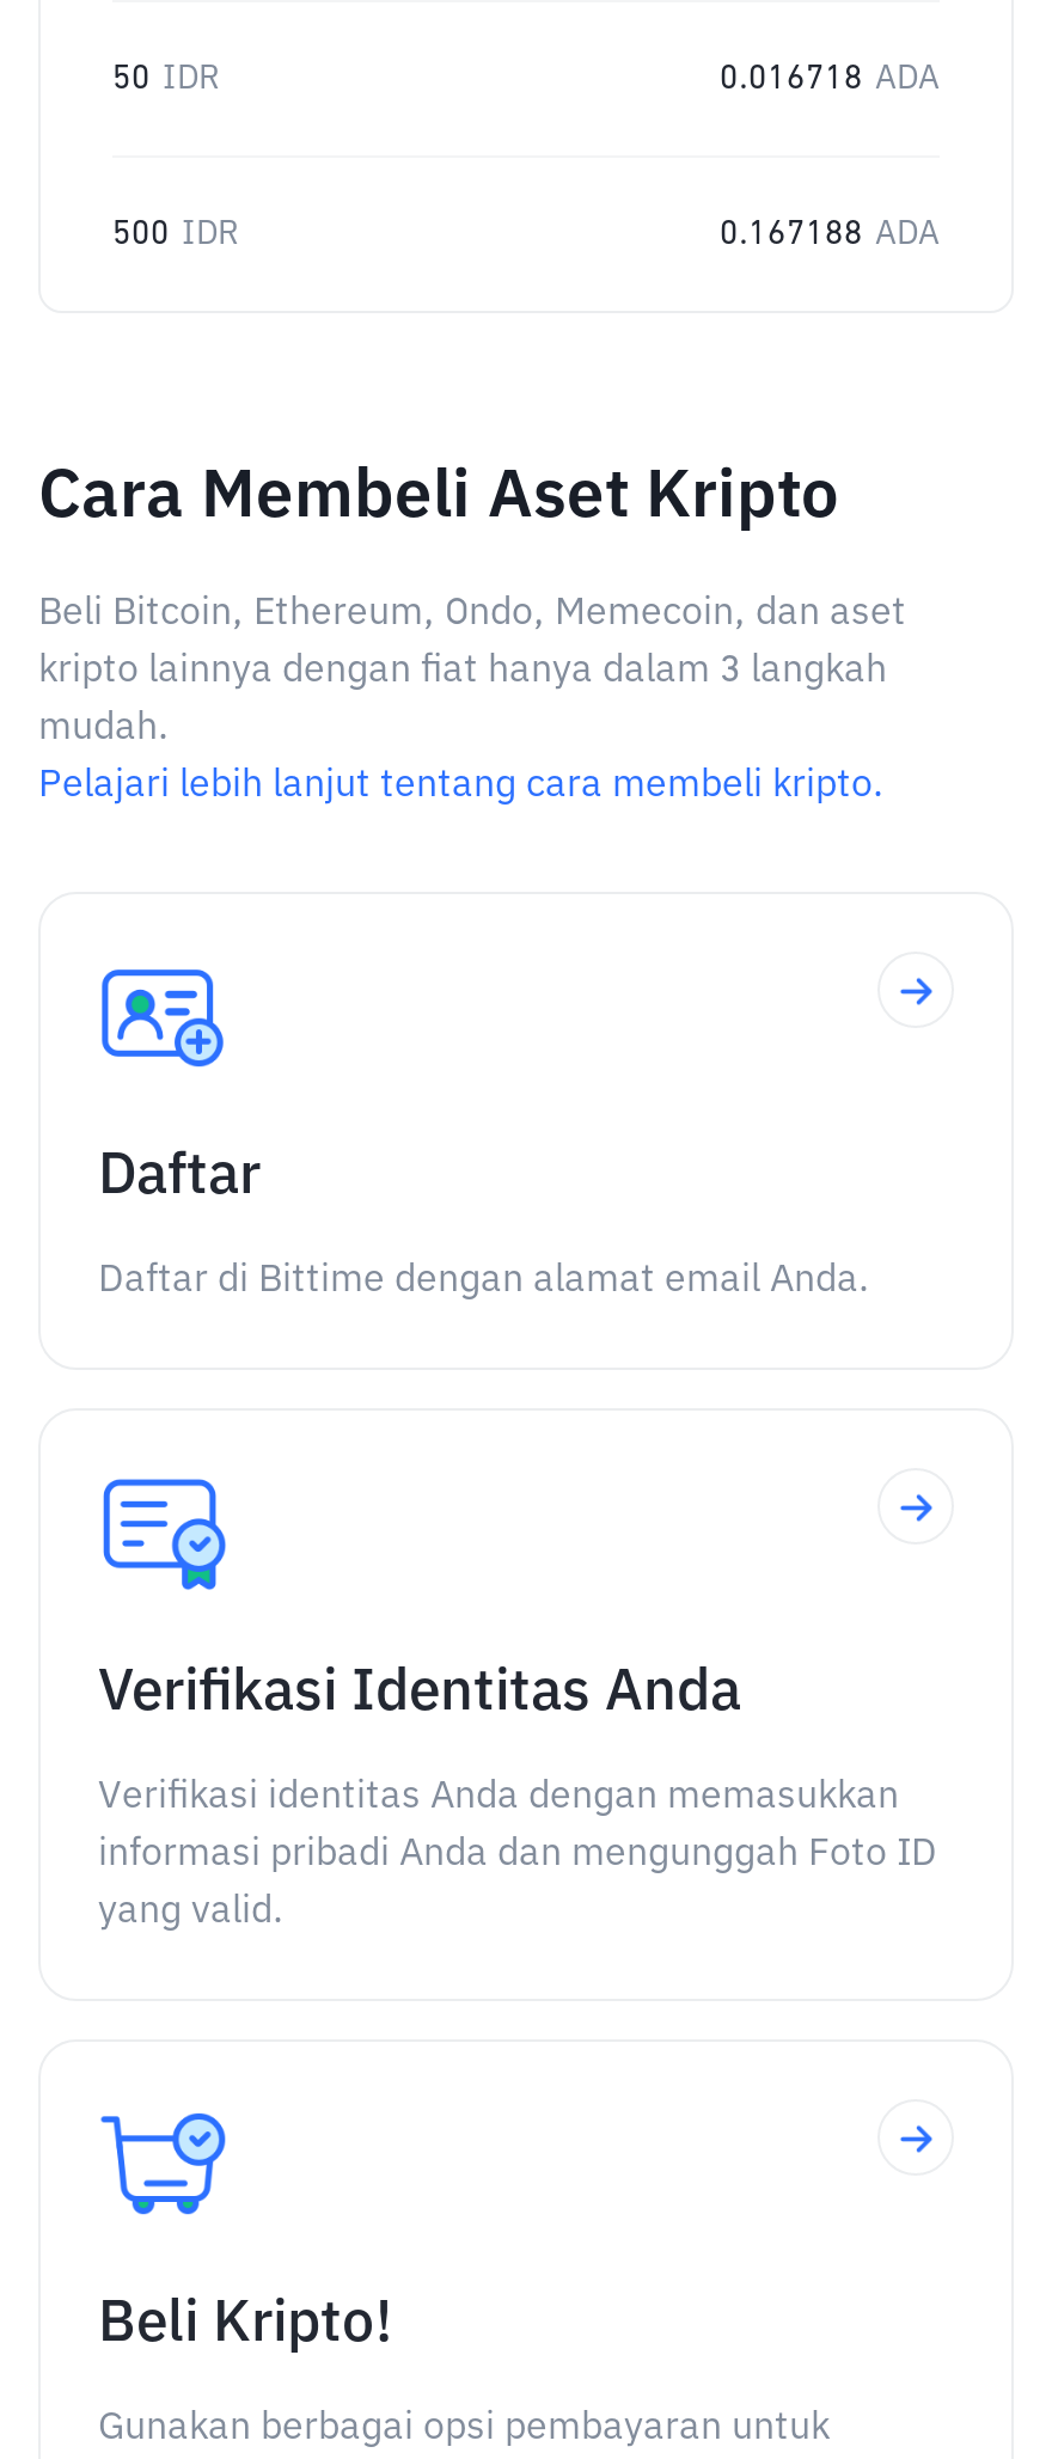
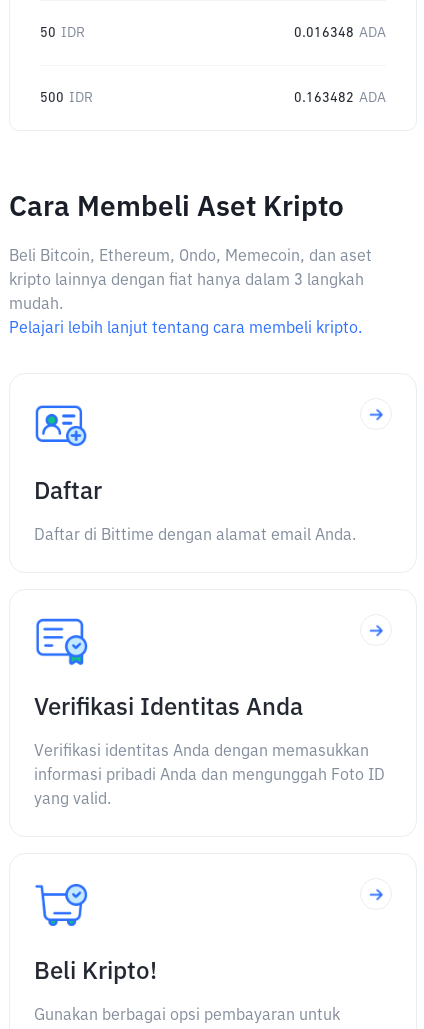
- 0.016718 ADA
+ 0.016348 ADA

- 0.167188 ADA
+ 0.163482 ADA
